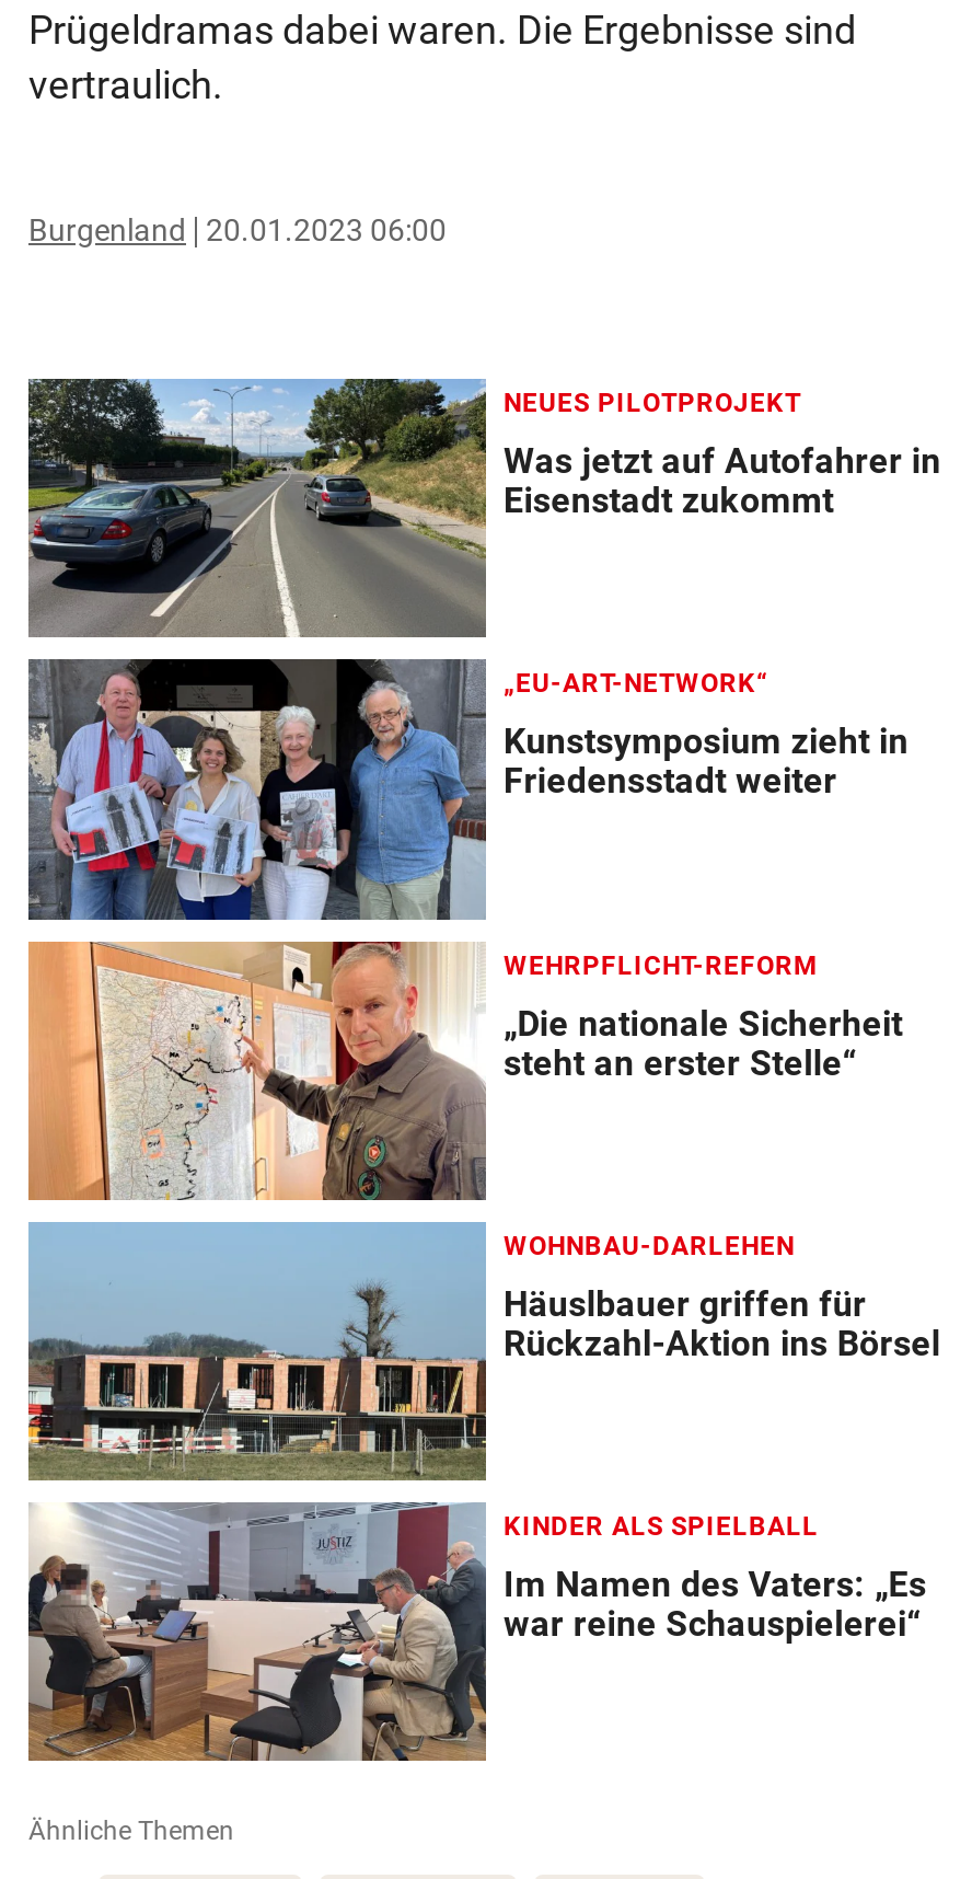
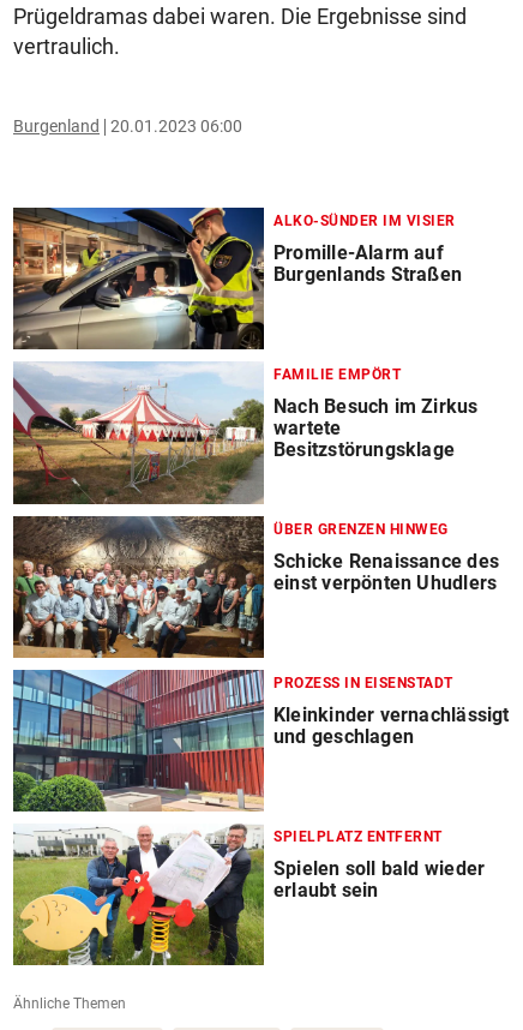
- [image]
- NEUES PILOTPROJEKT
+ [image]
+ ALKO-SÜNDER IM VISIER

- Was jetzt auf Autofahrer in
- Eisenstadt zukommt
+ Promille-Alarm auf
+ Burgenlands Straßen

- [image]
- „EU-ART-NETWORK“
+ [image]
+ FAMILIE EMPÖRT

- Kunstsymposium zieht in
- Friedensstadt weiter
+ Nach Besuch im Zirkus
+ wartete
+ Besitzstörungsklage

- [image]
- WEHRPFLICHT-REFORM
+ [image]
+ ÜBER GRENZEN HINWEG

- „Die nationale Sicherheit
- steht an erster Stelle“
+ Schicke Renaissance des
+ einst verpönten Uhudlers

- [image]
- WOHNBAU-DARLEHEN
+ [image]
+ PROZESS IN EISENSTADT

- Häuslbauer griffen für
- Rückzahl-Aktion ins Börsel
+ Kleinkinder vernachlässigt
+ und geschlagen

- [image]
- KINDER ALS SPIELBALL
+ [image]
+ SPIELPLATZ ENTFERNT

- Im Namen des Vaters: „Es
- war reine Schauspielerei“
+ Spielen soll bald wieder
+ erlaubt sein
